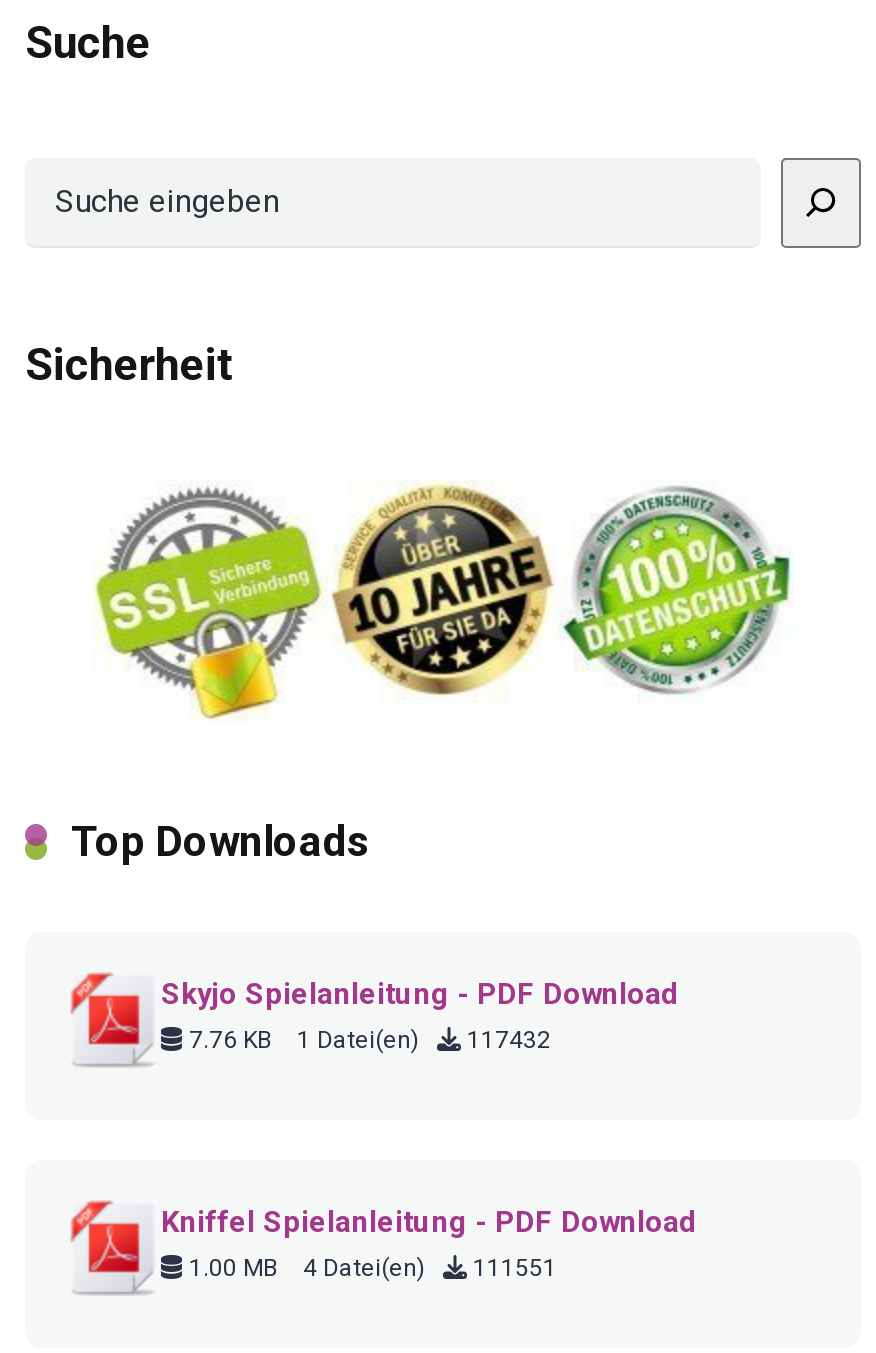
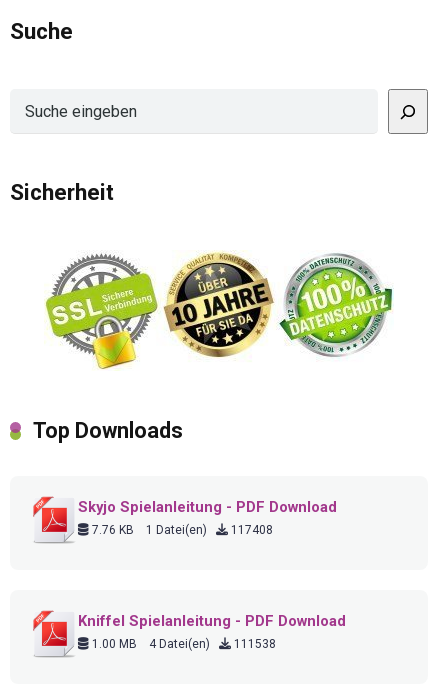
- 7.76 KB 1 Datei(en) 117432
+ 7.76 KB 1 Datei(en) 117408

- 1.00 MB 4 Datei(en) 111551
+ 1.00 MB 4 Datei(en) 111538
